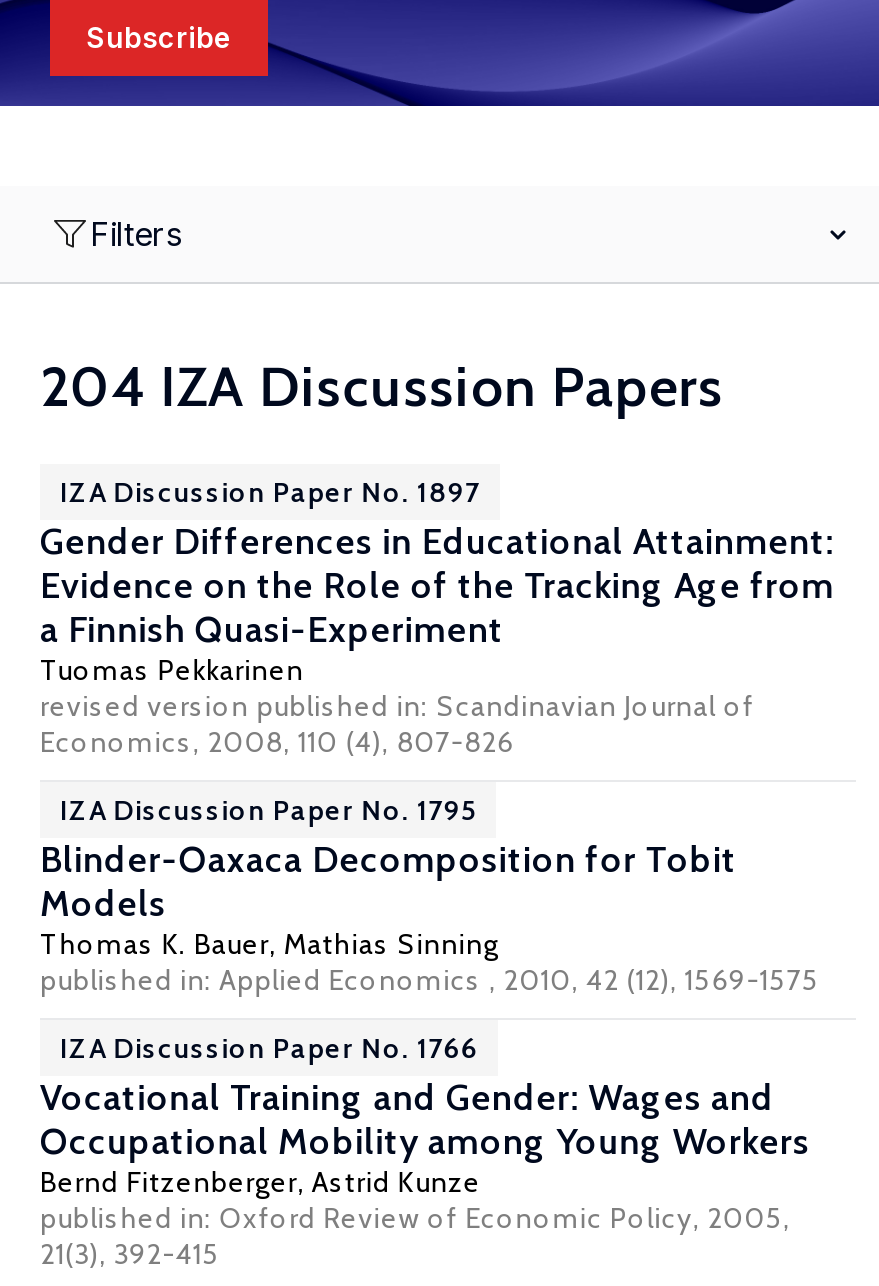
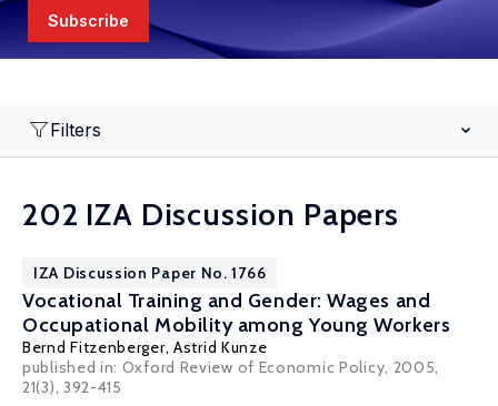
- 204 IZA Discussion Papers
- IZA Discussion Paper No. 1897
- Gender Differences in Educational Attainment:
- Evidence on the Role of the Tracking Age from
- a Finnish Quasi-Experiment
- Tuomas Pekkarinen
- revised version published in: Scandinavian Journal of
- Economics, 2008, 110 (4), 807-826
- IZA Discussion Paper No. 1795
- Blinder-Oaxaca Decomposition for Tobit
- Models
- Thomas K. Bauer, Mathias Sinning
- published in: Applied Economics , 2010, 42 (12), 1569-1575
+ 202 IZA Discussion Papers
